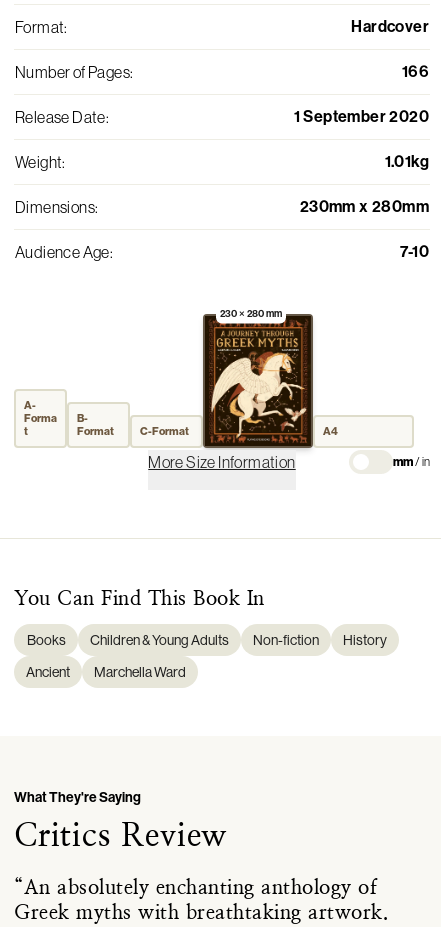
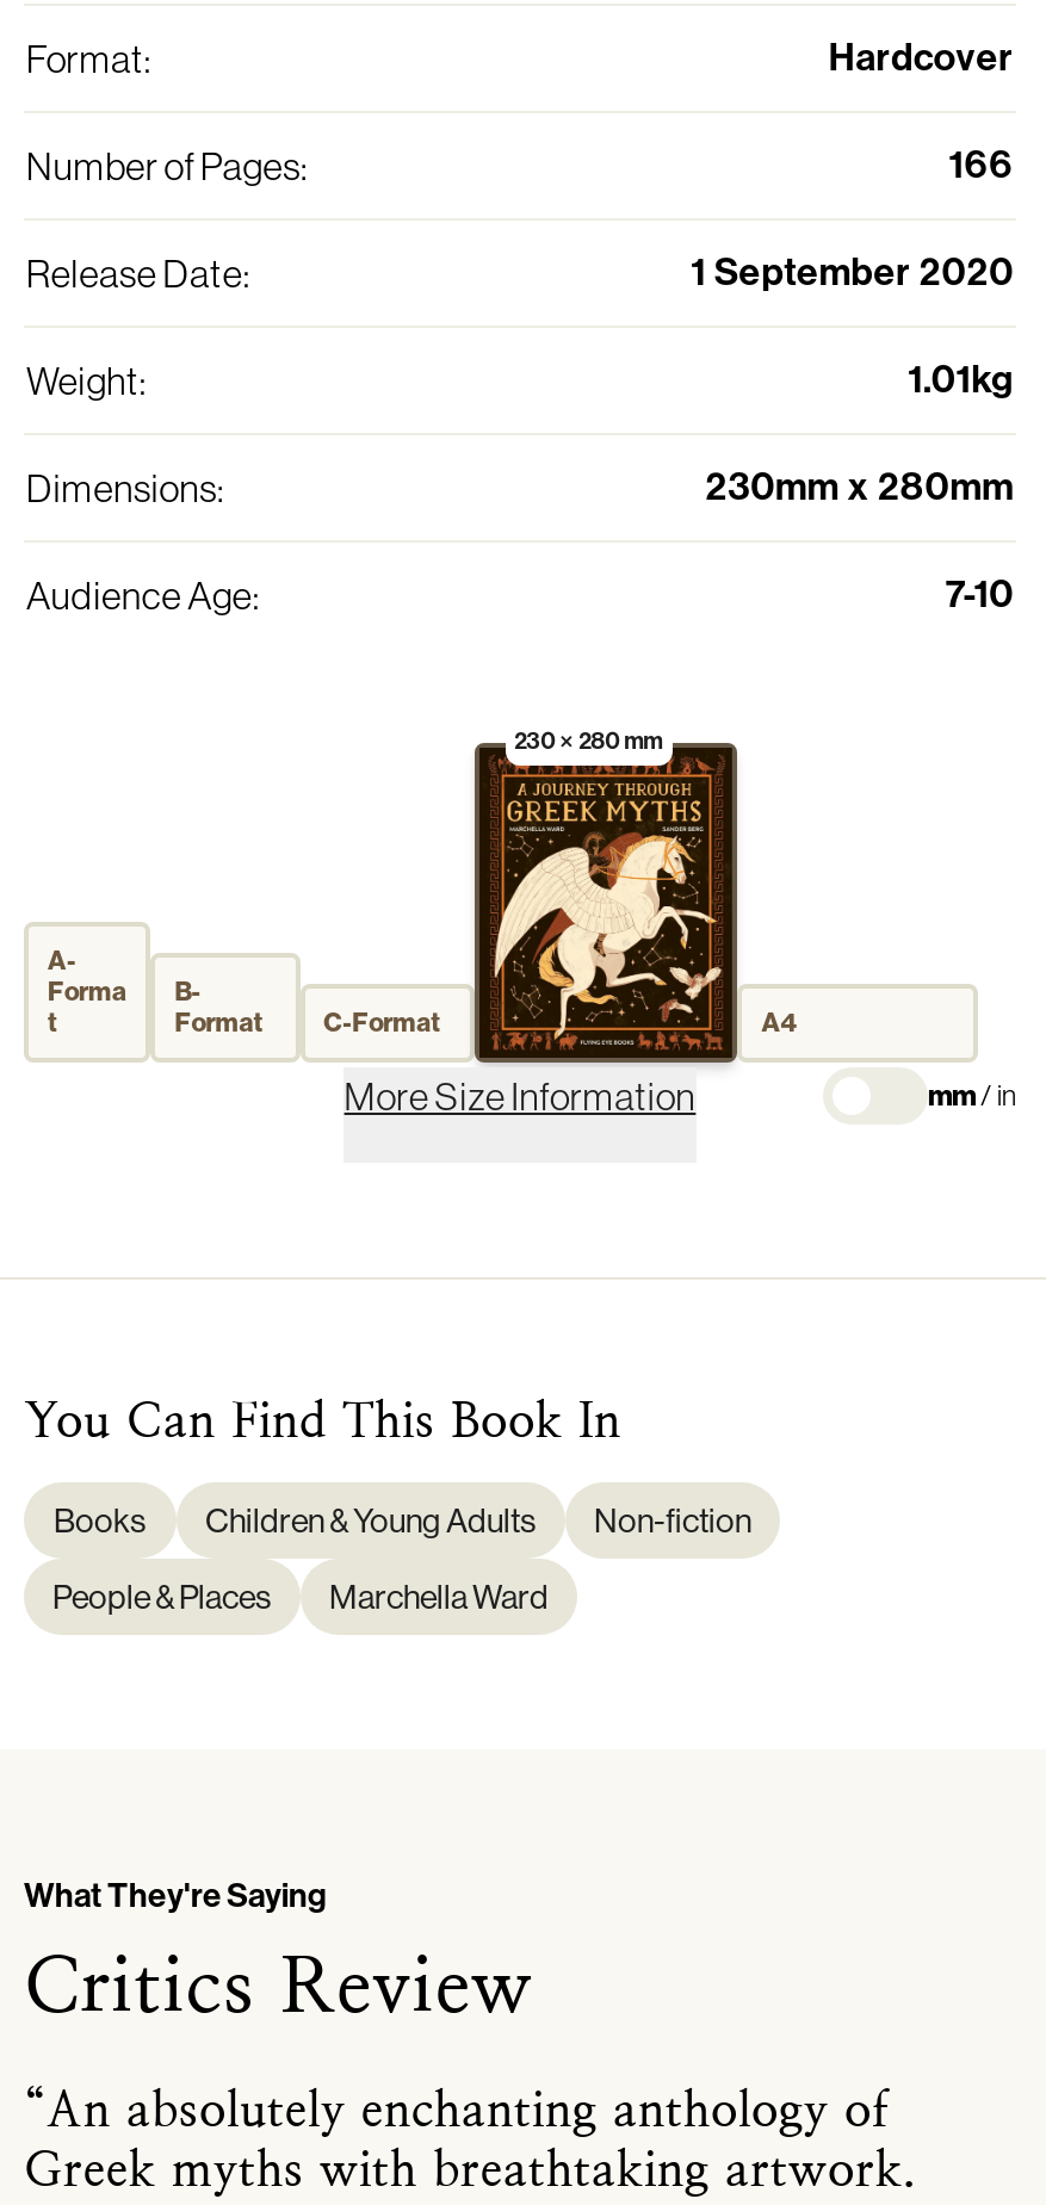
- History
- Ancient
+ People & Places
